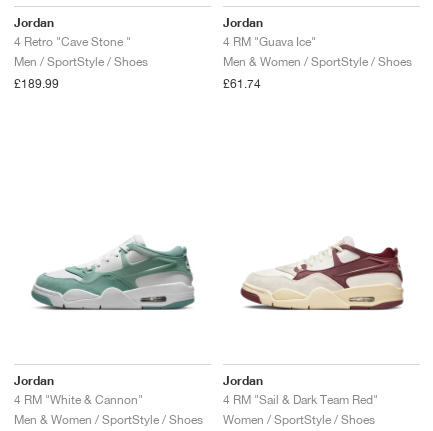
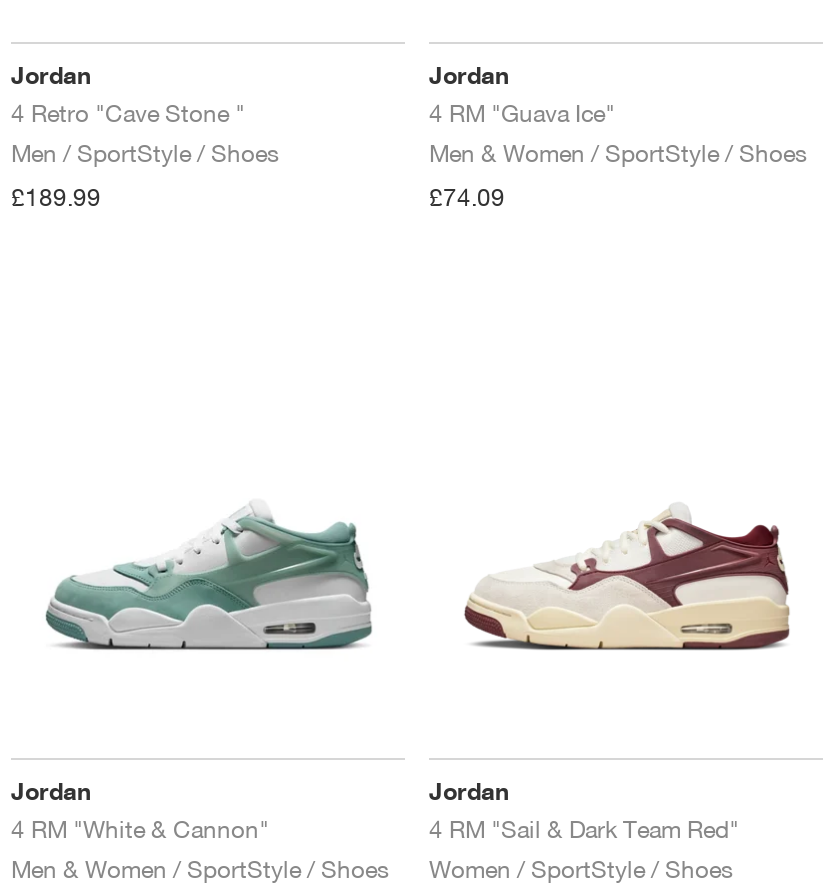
- £61.74
+ £74.09
